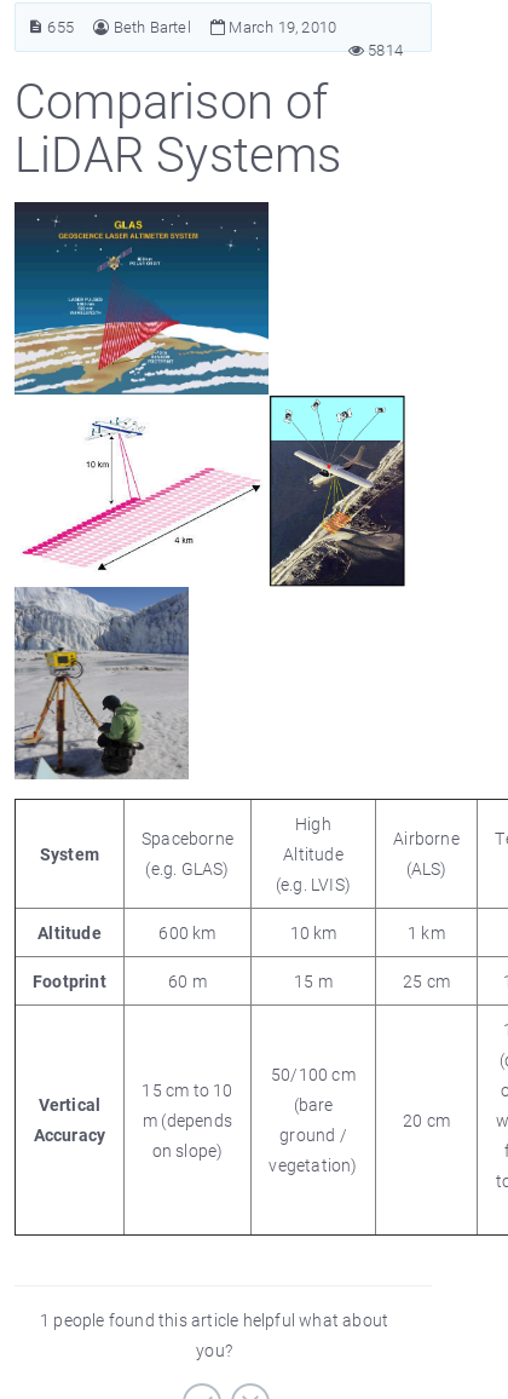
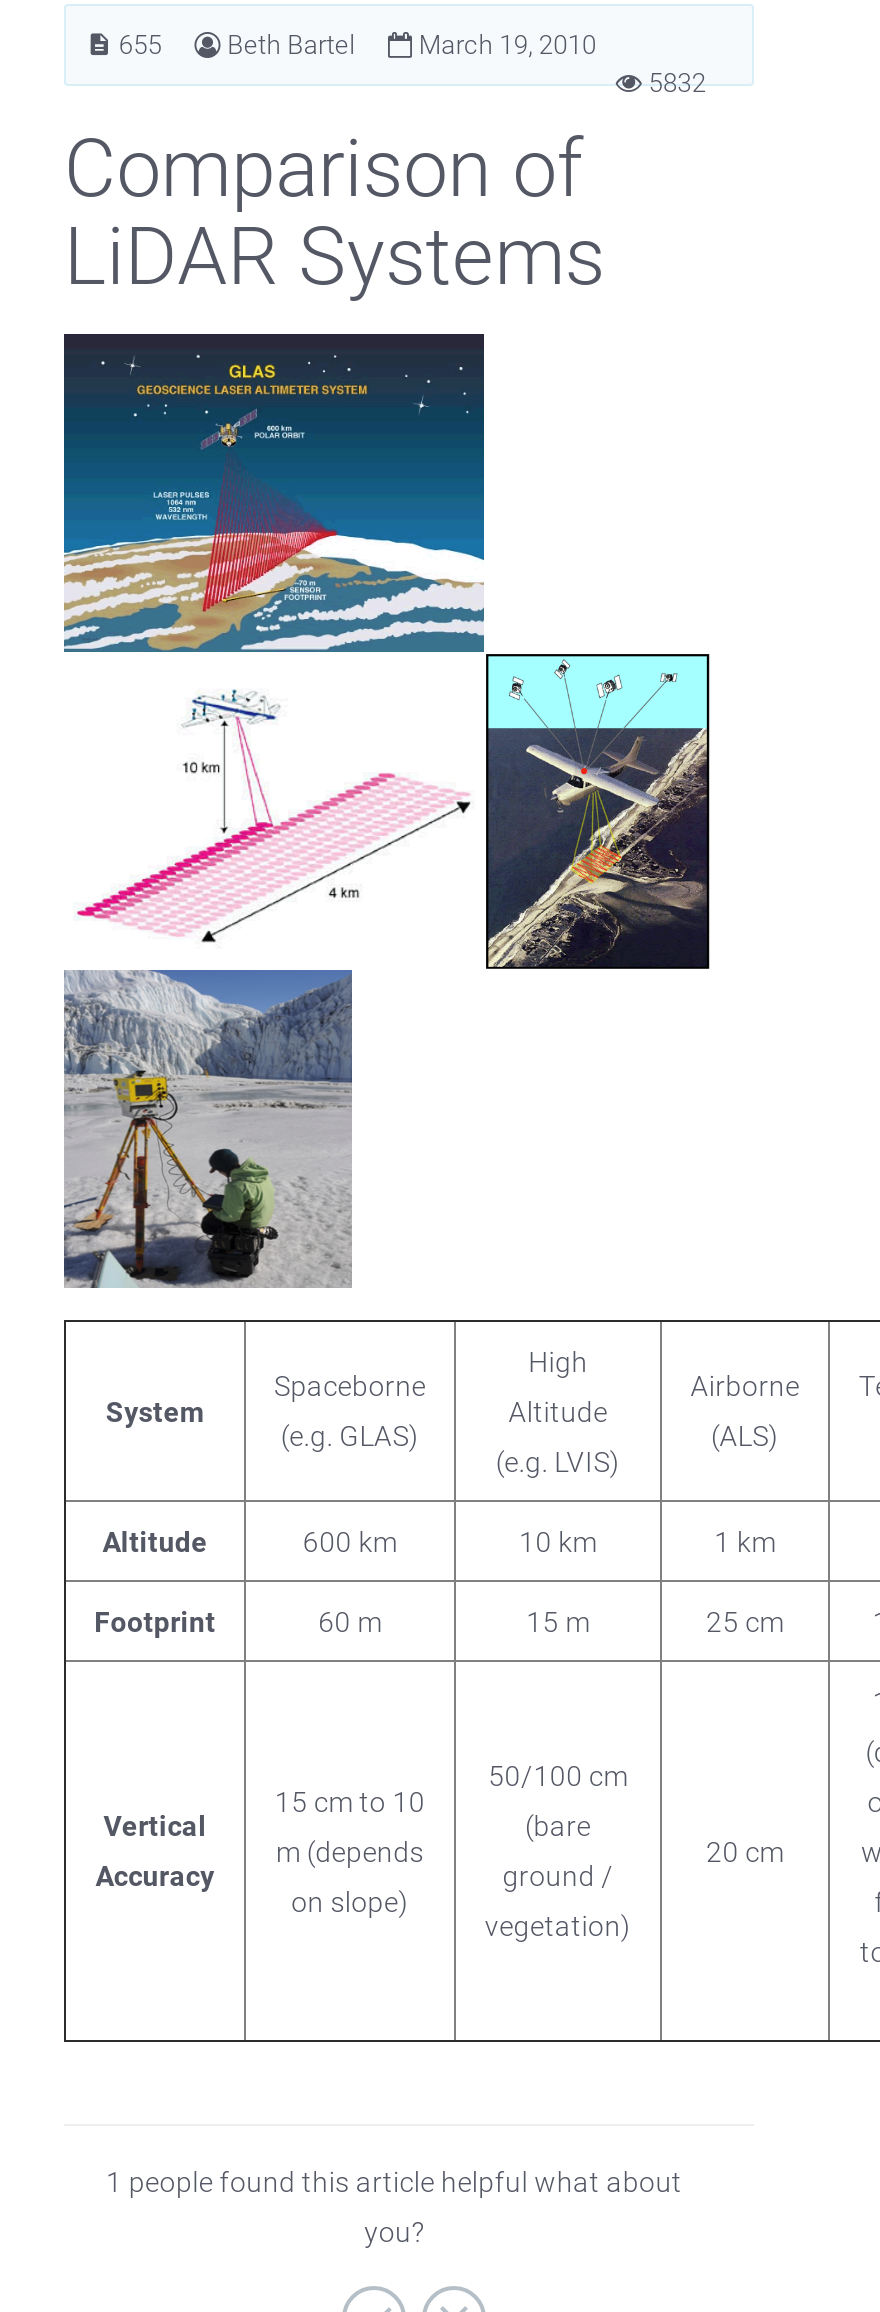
- 5814
+ 5832
